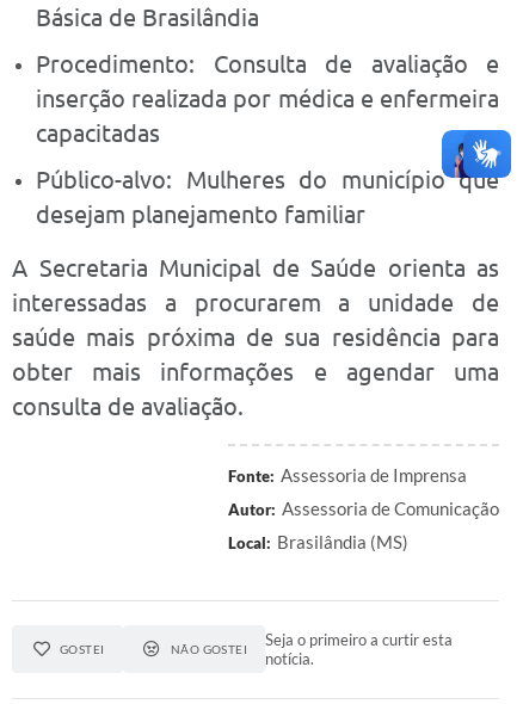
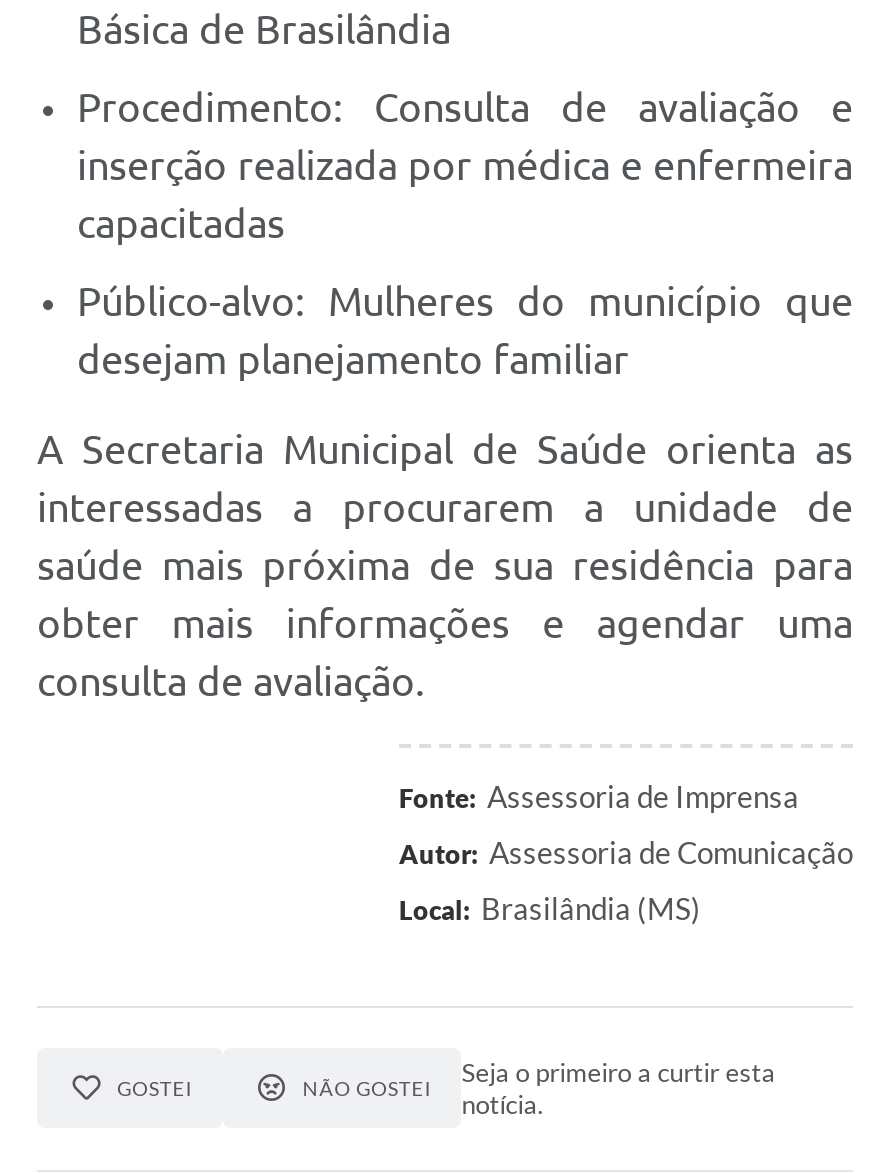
- [image]
